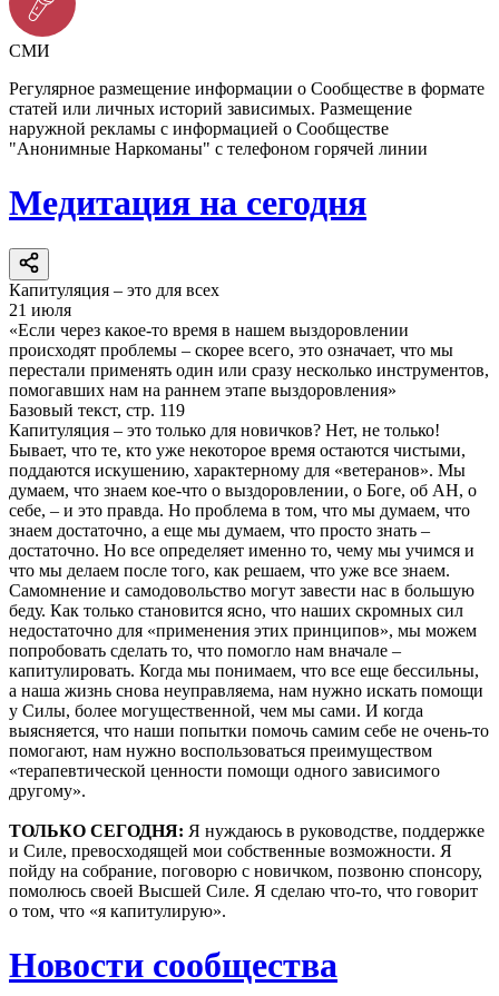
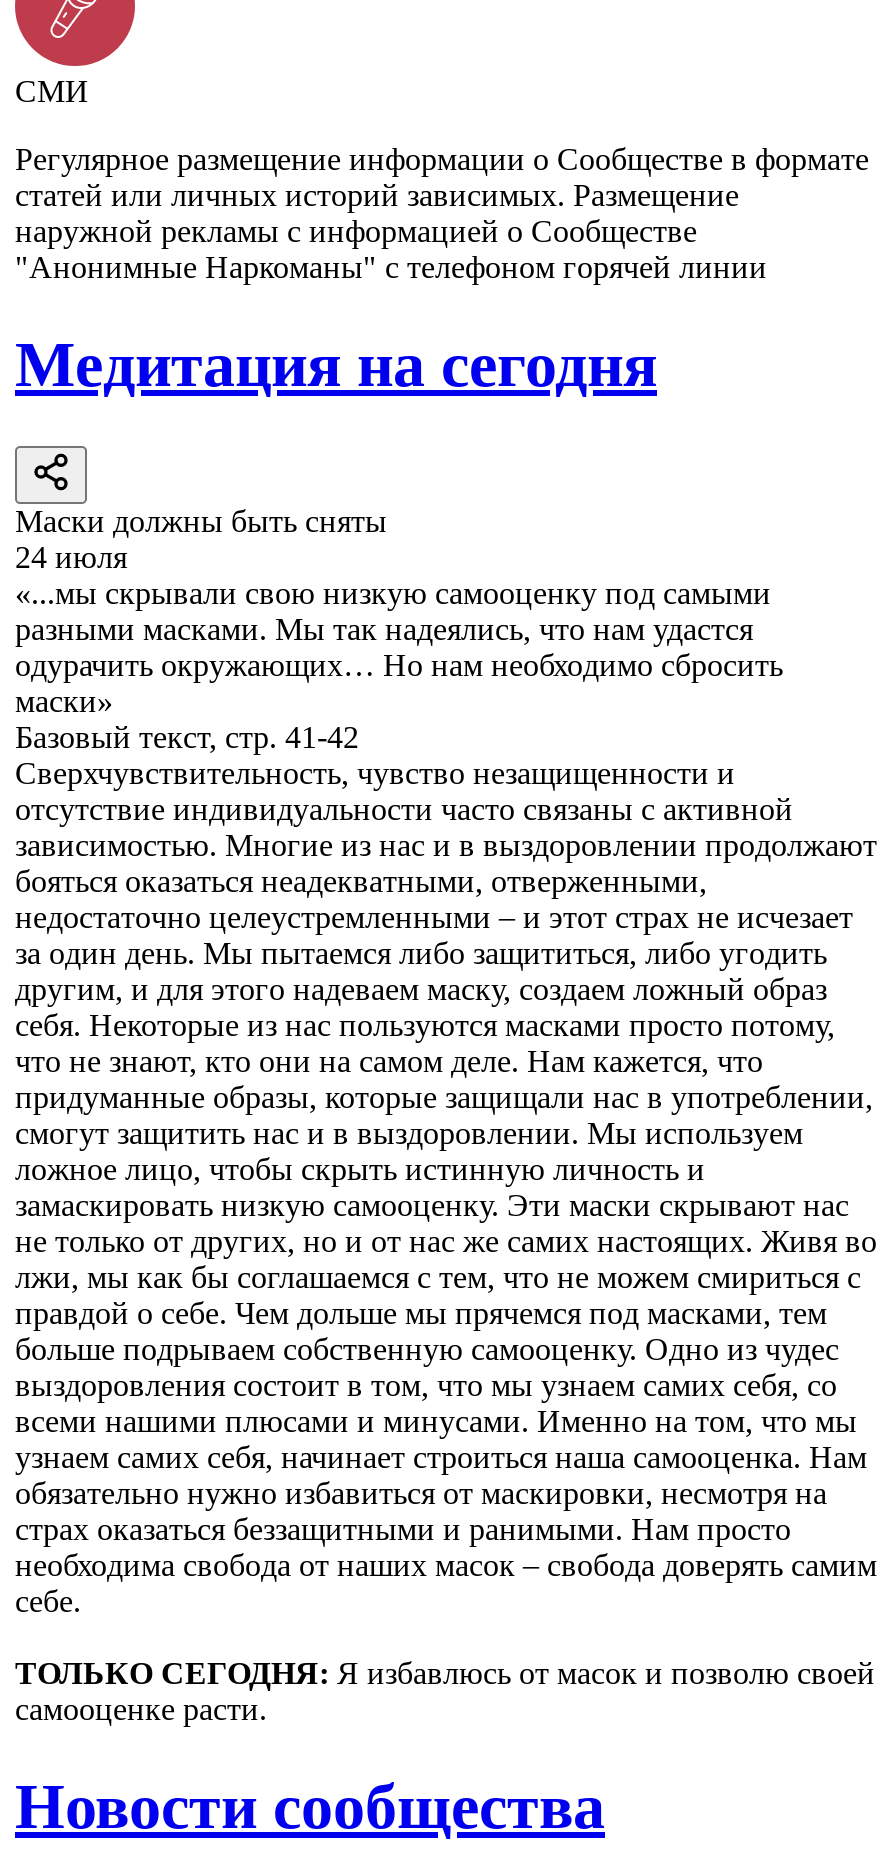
- Капитуляция – это для всех
- 21 июля
- «Если через какое-то время в нашем выздоровлении
- происходят проблемы – скорее всего, это означает, что мы
- перестали применять один или сразу несколько инструментов,
- помогавших нам на раннем этапе выздоровления»
- Базовый текст, стр. 119
- Капитуляция – это только для новичков? Нет, не только!
- Бывает, что те, кто уже некоторое время остаются чистыми,
- поддаются искушению, характерному для «ветеранов». Мы
- думаем, что знаем кое-что о выздоровлении, о Боге, об АН, о
- себе, – и это правда. Но проблема в том, что мы думаем, что
- знаем достаточно, а еще мы думаем, что просто знать –
- достаточно. Но все определяет именно то, чему мы учимся и
- что мы делаем после того, как решаем, что уже все знаем.
- Самомнение и самодовольство могут завести нас в большую
- беду. Как только становится ясно, что наших скромных сил
- недостаточно для «применения этих принципов», мы можем
- попробовать сделать то, что помогло нам вначале –
- капитулировать. Когда мы понимаем, что все еще бессильны,
- а наша жизнь снова неуправляема, нам нужно искать помощи
- у Силы, более могущественной, чем мы сами. И когда
- выясняется, что наши попытки помочь самим себе не очень-то
- помогают, нам нужно воспользоваться преимуществом
- «терапевтической ценности помощи одного зависимого
- другому».
+ Маски должны быть сняты
+ 24 июля
+ «...мы скрывали свою низкую самооценку под самыми
+ разными масками. Мы так надеялись, что нам удастся
+ одурачить окружающих… Но нам необходимо сбросить
+ маски»
+ Базовый текст, стр. 41-42
+ Сверхчувствительность, чувство незащищенности и
+ отсутствие индивидуальности часто связаны с активной
+ зависимостью. Многие из нас и в выздоровлении продолжают
+ бояться оказаться неадекватными, отверженными,
+ недостаточно целеустремленными – и этот страх не исчезает
+ за один день. Мы пытаемся либо защититься, либо угодить
+ другим, и для этого надеваем маску, создаем ложный образ
+ себя. Некоторые из нас пользуются масками просто потому,
+ что не знают, кто они на самом деле. Нам кажется, что
+ придуманные образы, которые защищали нас в употреблении,
+ смогут защитить нас и в выздоровлении. Мы используем
+ ложное лицо, чтобы скрыть истинную личность и
+ замаскировать низкую самооценку. Эти маски скрывают нас
+ не только от других, но и от нас же самих настоящих. Живя во
+ лжи, мы как бы соглашаемся с тем, что не можем смириться с
+ правдой о себе. Чем дольше мы прячемся под масками, тем
+ больше подрываем собственную самооценку. Одно из чудес
+ выздоровления состоит в том, что мы узнаем самих себя, со
+ всеми нашими плюсами и минусами. Именно на том, что мы
+ узнаем самих себя, начинает строиться наша самооценка. Нам
+ обязательно нужно избавиться от маскировки, несмотря на
+ страх оказаться беззащитными и ранимыми. Нам просто
+ необходима свобода от наших масок – свобода доверять самим
+ себе.

- ТОЛЬКО СЕГОДНЯ: Я нуждаюсь в руководстве, поддержке
- и Силе, превосходящей мои собственные возможности. Я
- пойду на собрание, поговорю с новичком, позвоню спонсору,
- помолюсь своей Высшей Силе. Я сделаю что-то, что говорит
- о том, что «я капитулирую».
+ ТОЛЬКО СЕГОДНЯ: Я избавлюсь от масок и позволю своей
+ самооценке расти.
